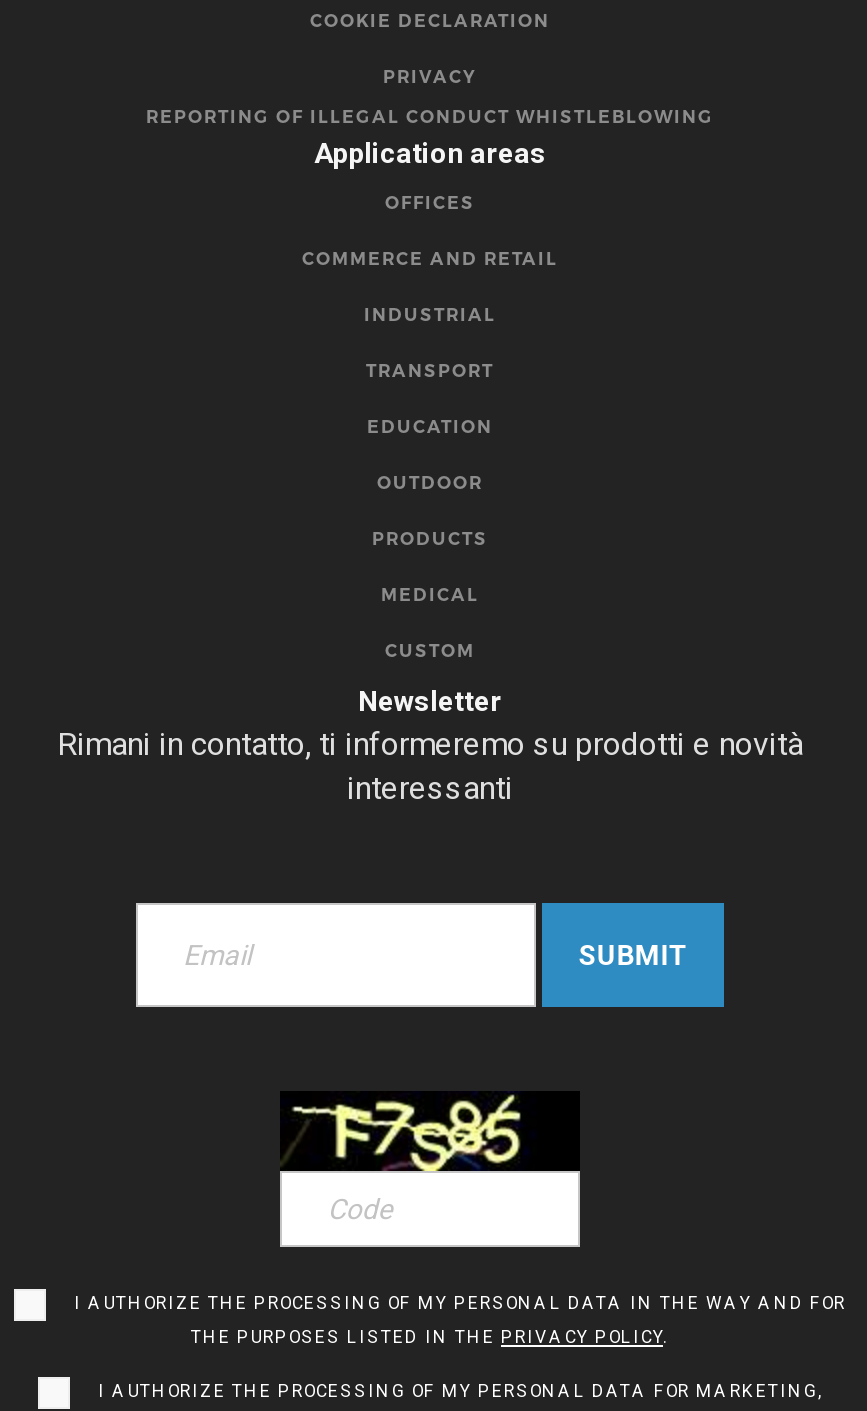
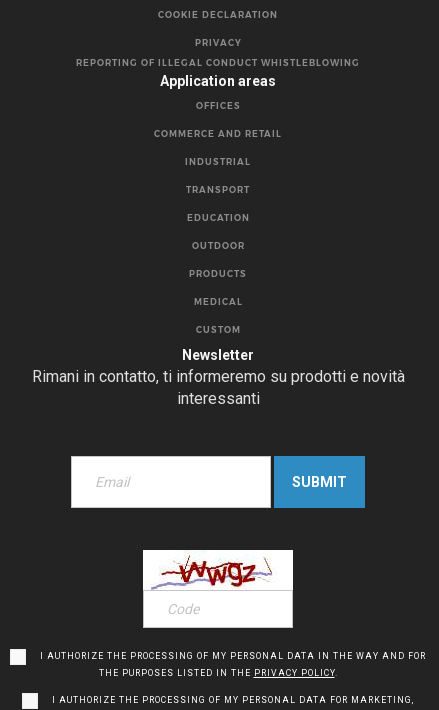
- [image]
+ [image]
